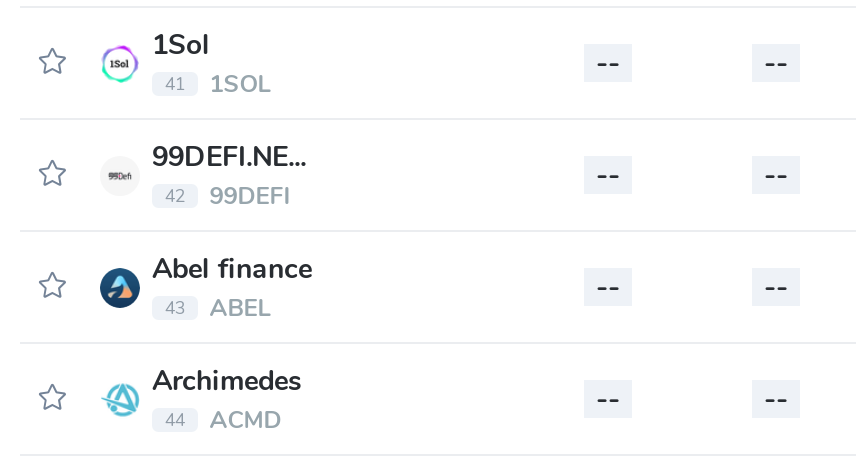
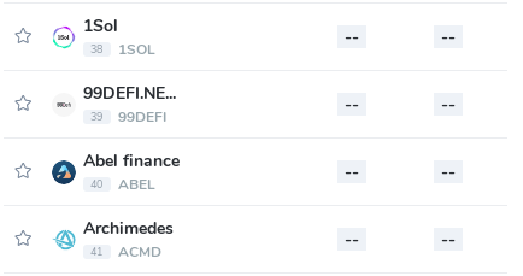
- 41 1SOL
+ 38 1SOL

- 42 99DEFI
+ 39 99DEFI

- 43 ABEL
+ 40 ABEL

- 44 ACMD
+ 41 ACMD
